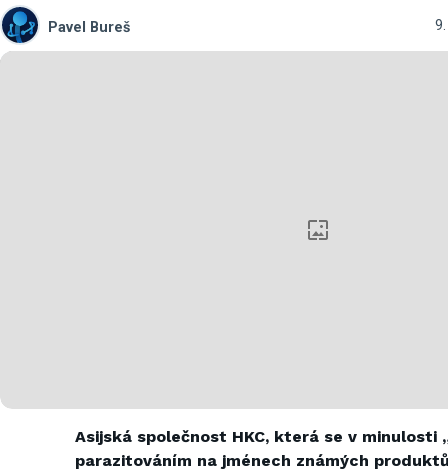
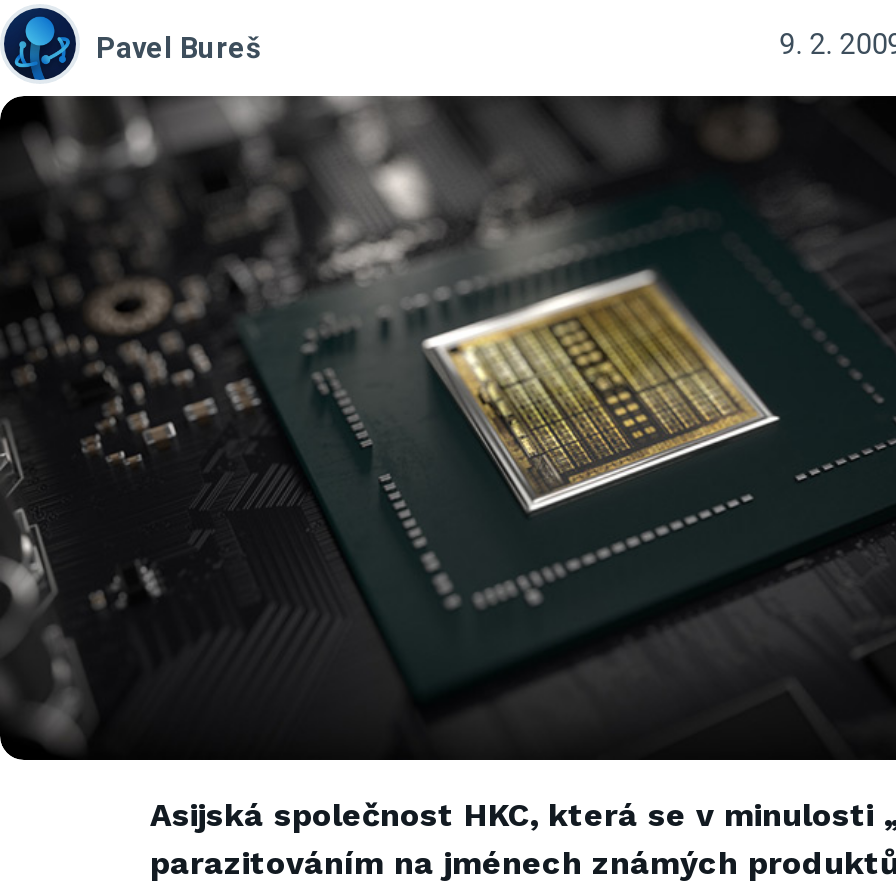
+ [image]
